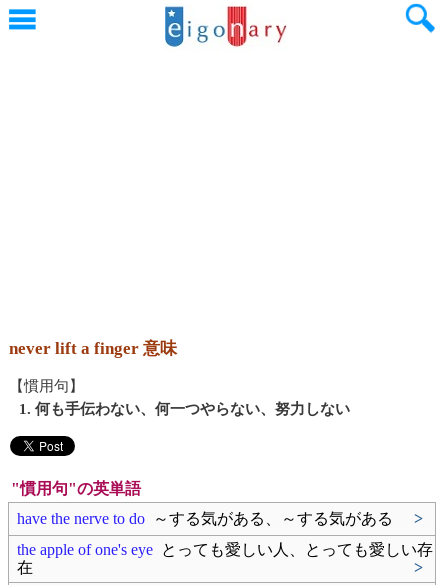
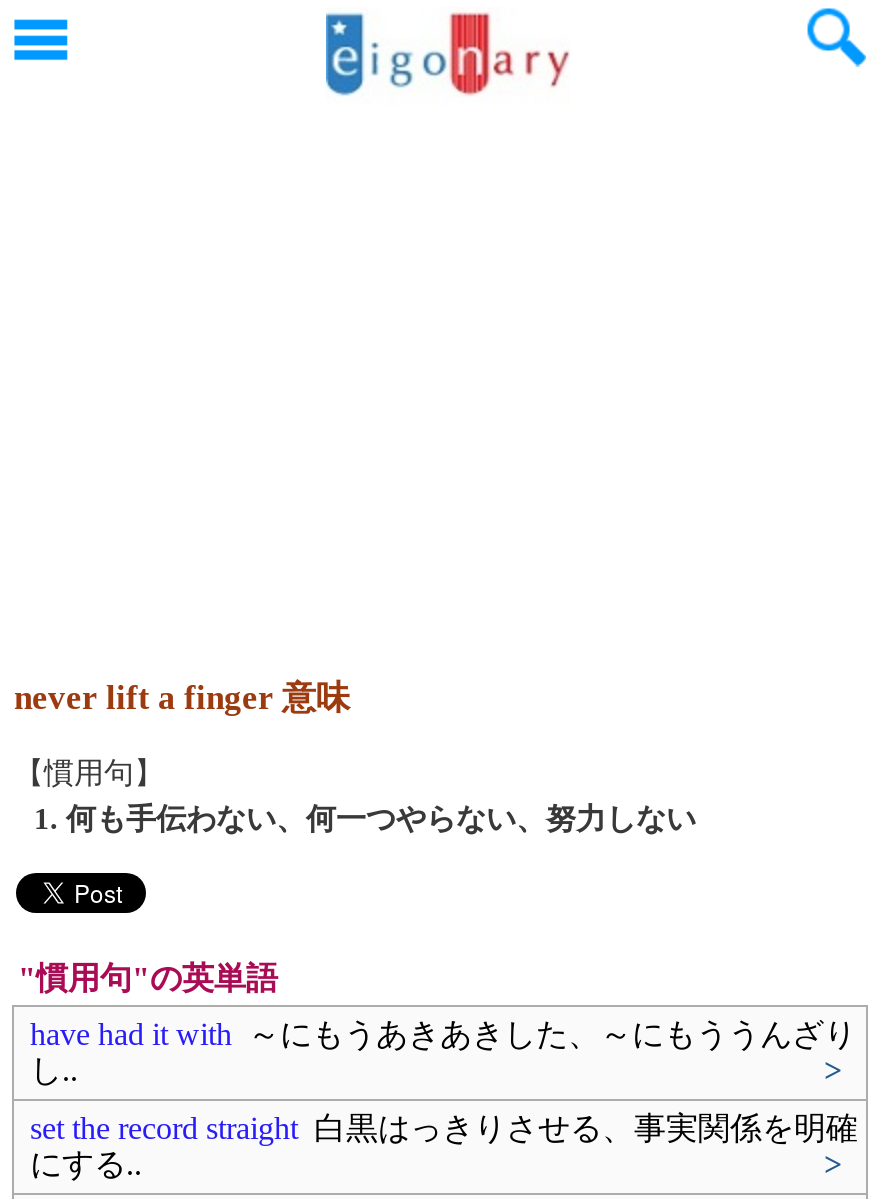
- have the nerve to do～する気がある、～する気がある
+ have had it with～にもうあきあきした、～にもううんざり
+ し..

- the apple of one's eyeとっても愛しい人、とっても愛しい存
- 在
+ set the record straight白黒はっきりさせる、事実関係を明確
+ にする..
